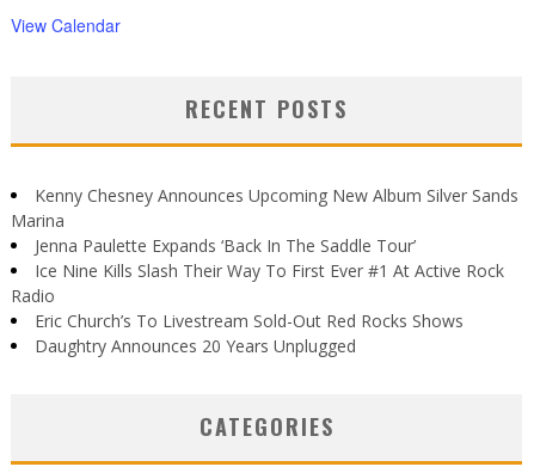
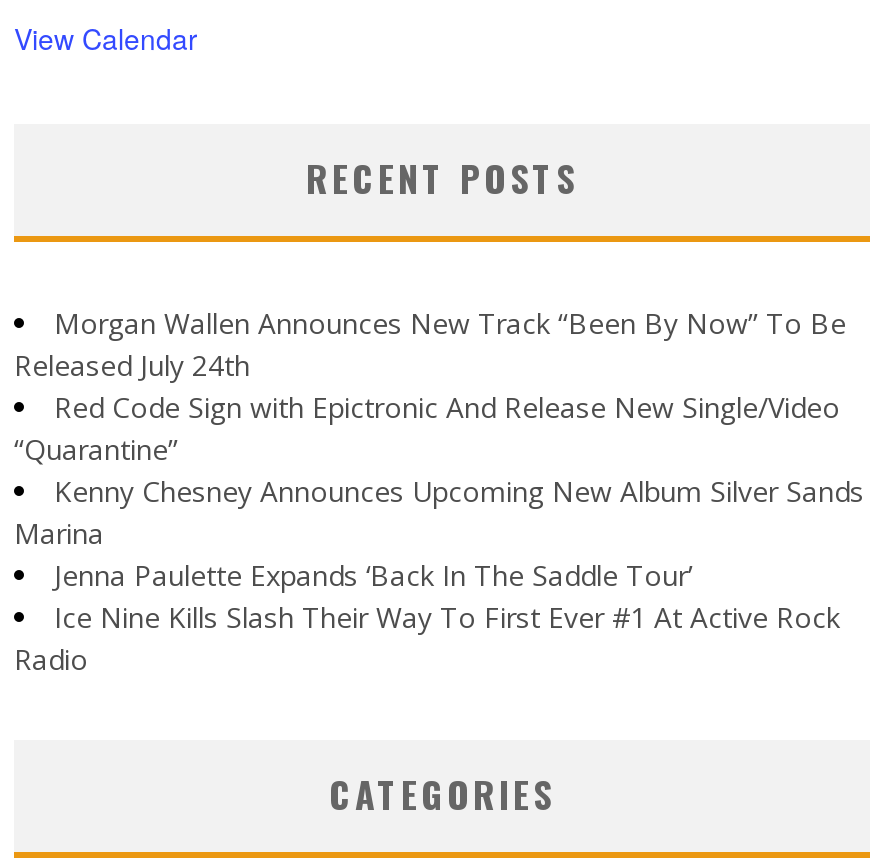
+ Morgan Wallen Announces New Track “Been By Now” To Be
+ Released July 24th
+ Red Code Sign with Epictronic And Release New Single/Video
+ “Quarantine”

moved down: Kenny Chesney Announces Upcoming New Album Silver Sands | Marina | Jenna Paulette Expands ‘Back In The Saddle Tour’ | Ice Nine Kills Slash Their Way To First Ever #1 At Active Rock | Radio

- Eric Church’s To Livestream Sold-Out Red Rocks Shows
- Daughtry Announces 20 Years Unplugged
